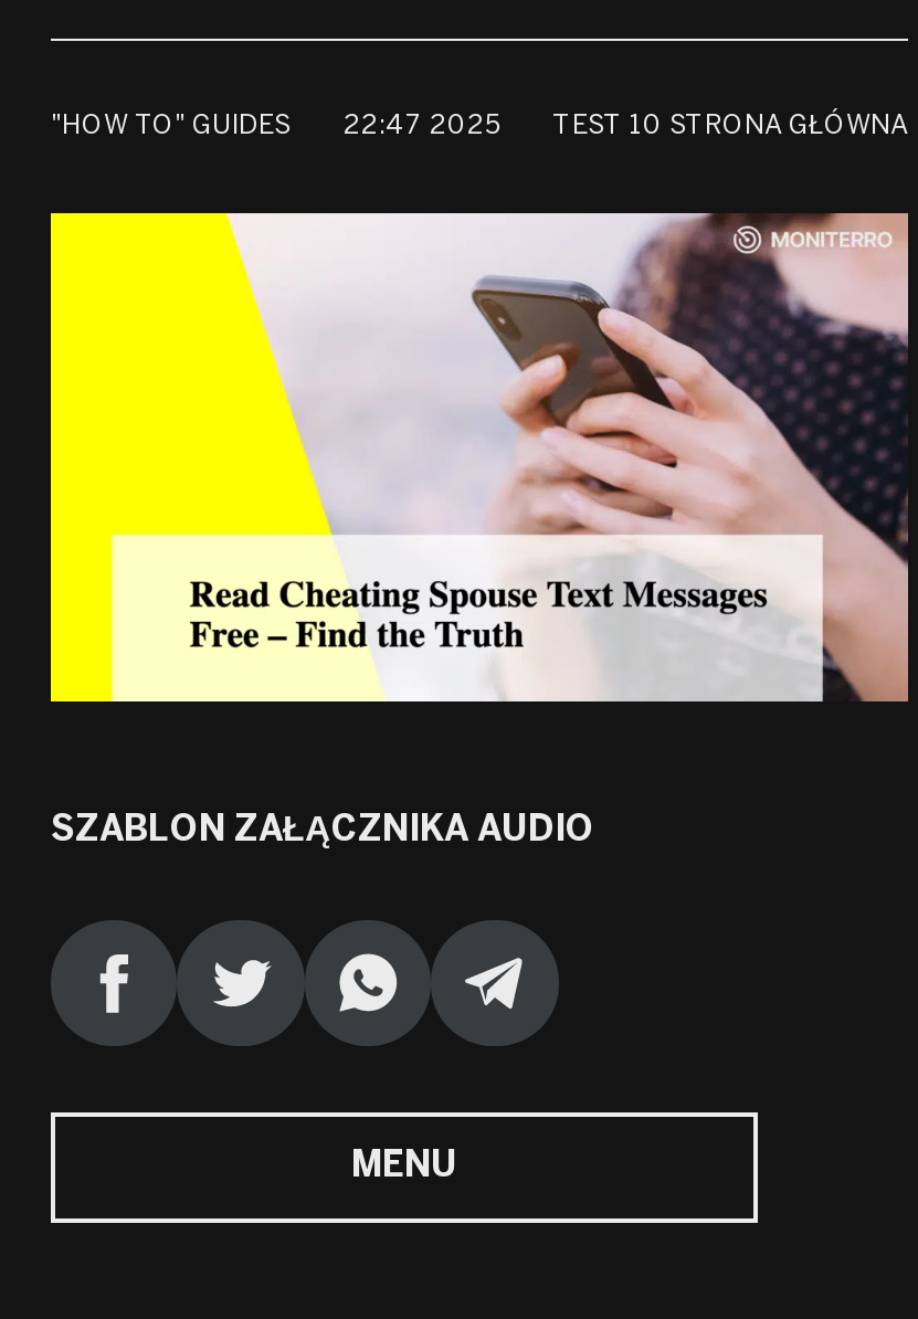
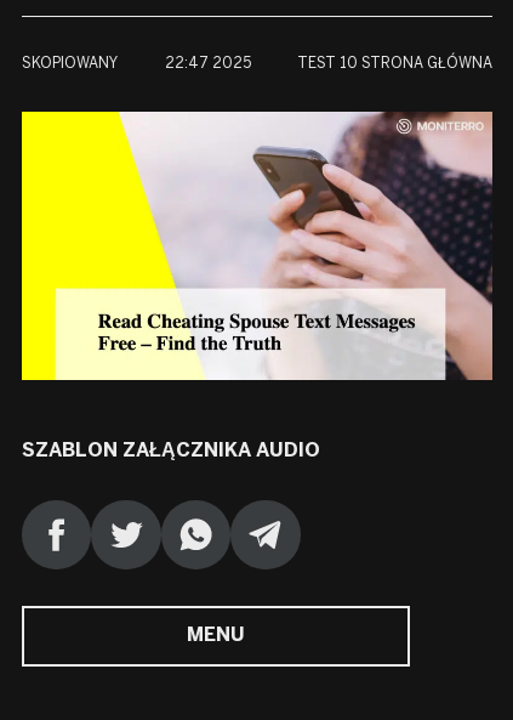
- "HOW TO" GUIDES
+ SKOPIOWANY
